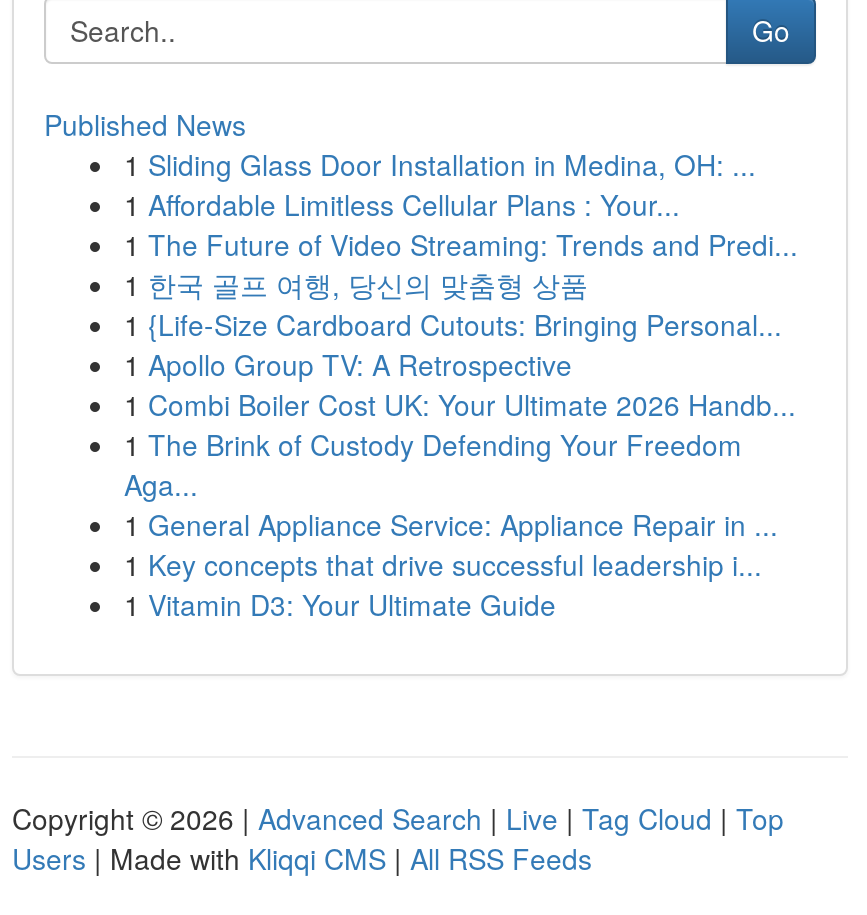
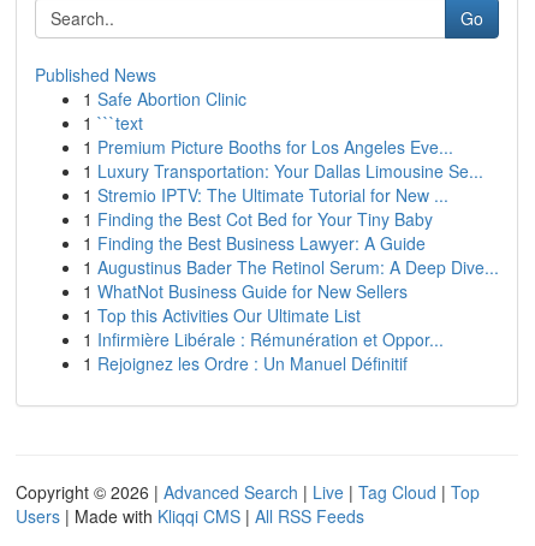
- 1 Sliding Glass Door Installation in Medina, OH: ...
- 1 Affordable Limitless Cellular Plans : Your...
- 1 The Future of Video Streaming: Trends and Predi...
- 1 한국 골프 여행, 당신의 맞춤형 상품
- 1 {Life-Size Cardboard Cutouts: Bringing Personal...
- 1 Apollo Group TV: A Retrospective
- 1 Combi Boiler Cost UK: Your Ultimate 2026 Handb...
- 1 The Brink of Custody Defending Your Freedom
- Aga...
- 1 General Appliance Service: Appliance Repair in ...
- 1 Key concepts that drive successful leadership i...
- 1 Vitamin D3: Your Ultimate Guide
+ 1 Safe Abortion Clinic
+ 1 ```text
+ 1 Premium Picture Booths for Los Angeles Eve...
+ 1 Luxury Transportation: Your Dallas Limousine Se...
+ 1 Stremio IPTV: The Ultimate Tutorial for New ...
+ 1 Finding the Best Cot Bed for Your Tiny Baby
+ 1 Finding the Best Business Lawyer: A Guide
+ 1 Augustinus Bader The Retinol Serum: A Deep Dive...
+ 1 WhatNot Business Guide for New Sellers
+ 1 Top this Activities Our Ultimate List
+ 1 Infirmière Libérale : Rémunération et Oppor...
+ 1 Rejoignez les Ordre : Un Manuel Définitif
